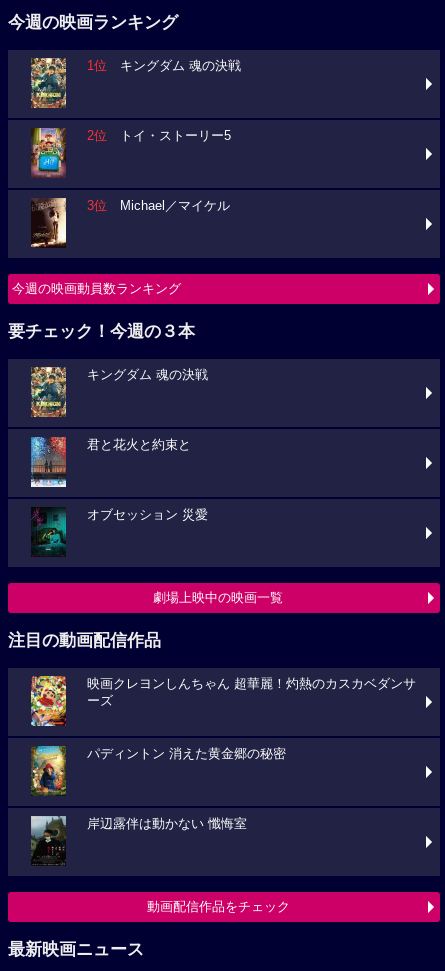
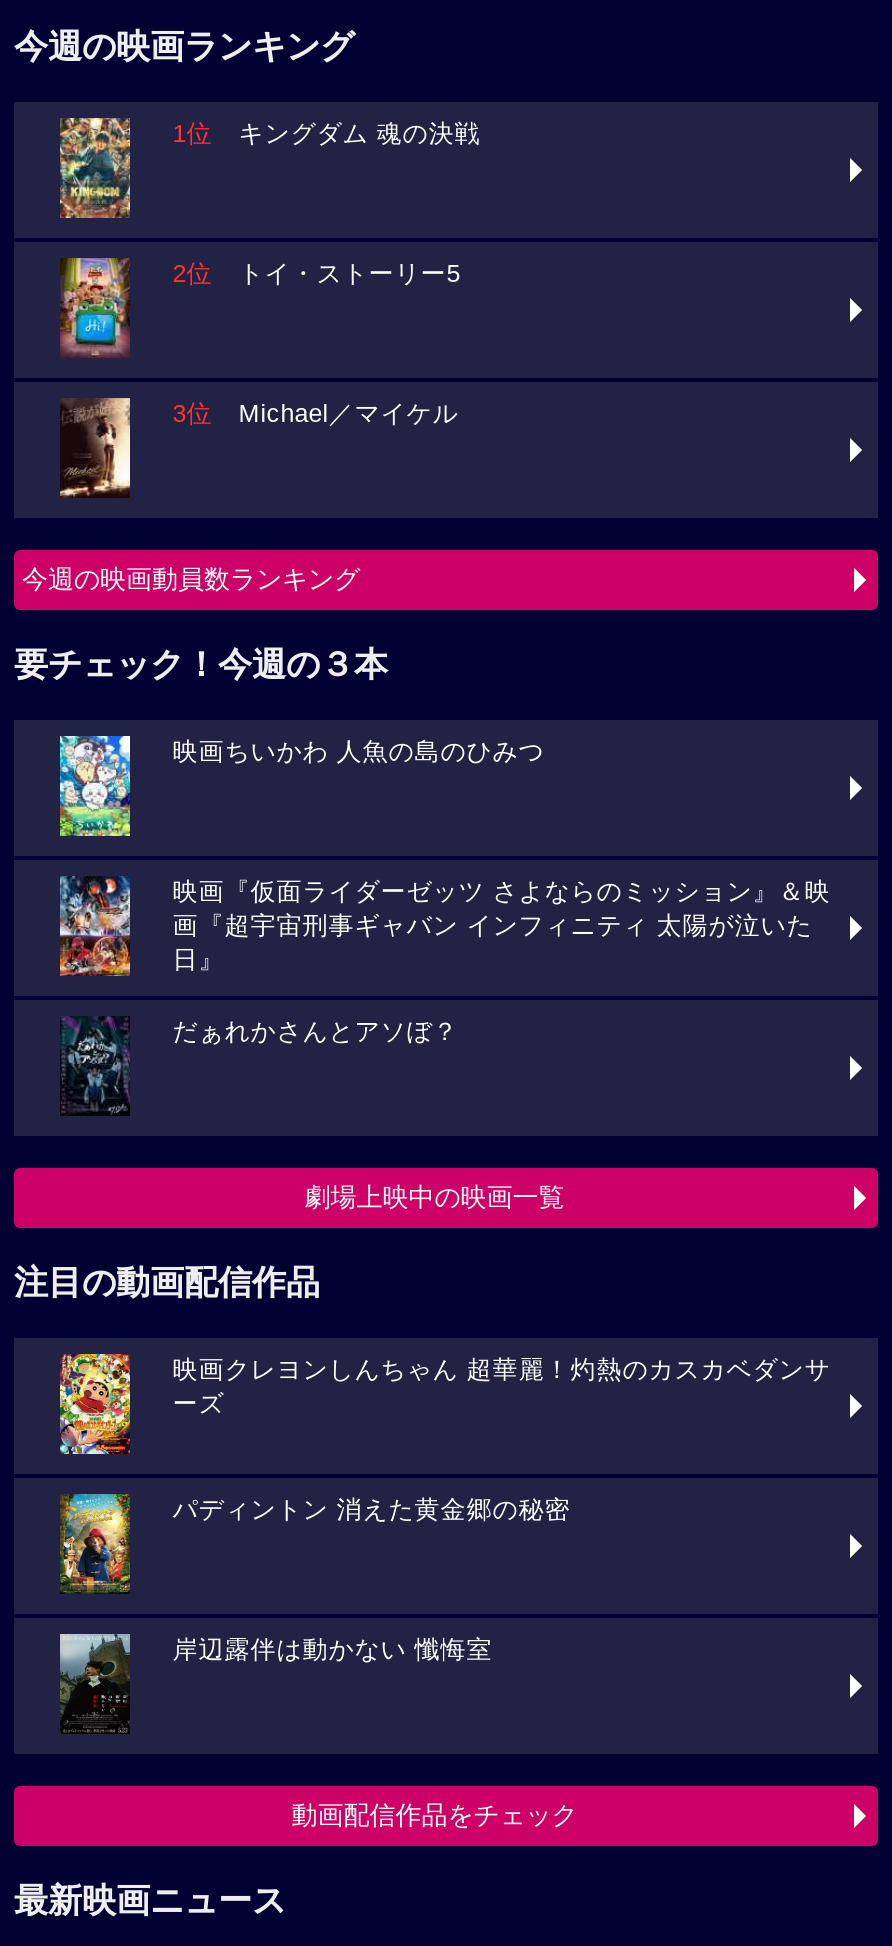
- [image]
- キングダム 魂の決戦
+ [image]
+ 映画ちいかわ 人魚の島のひみつ

- [image]
- 君と花火と約束と
+ [image]
+ 映画『仮面ライダーゼッツ さよならのミッション』＆映
+ 画『超宇宙刑事ギャバン インフィニティ 太陽が泣いた
+ 日』

- [image]
- オブセッション 災愛
+ [image]
+ だぁれかさんとアソぼ？
